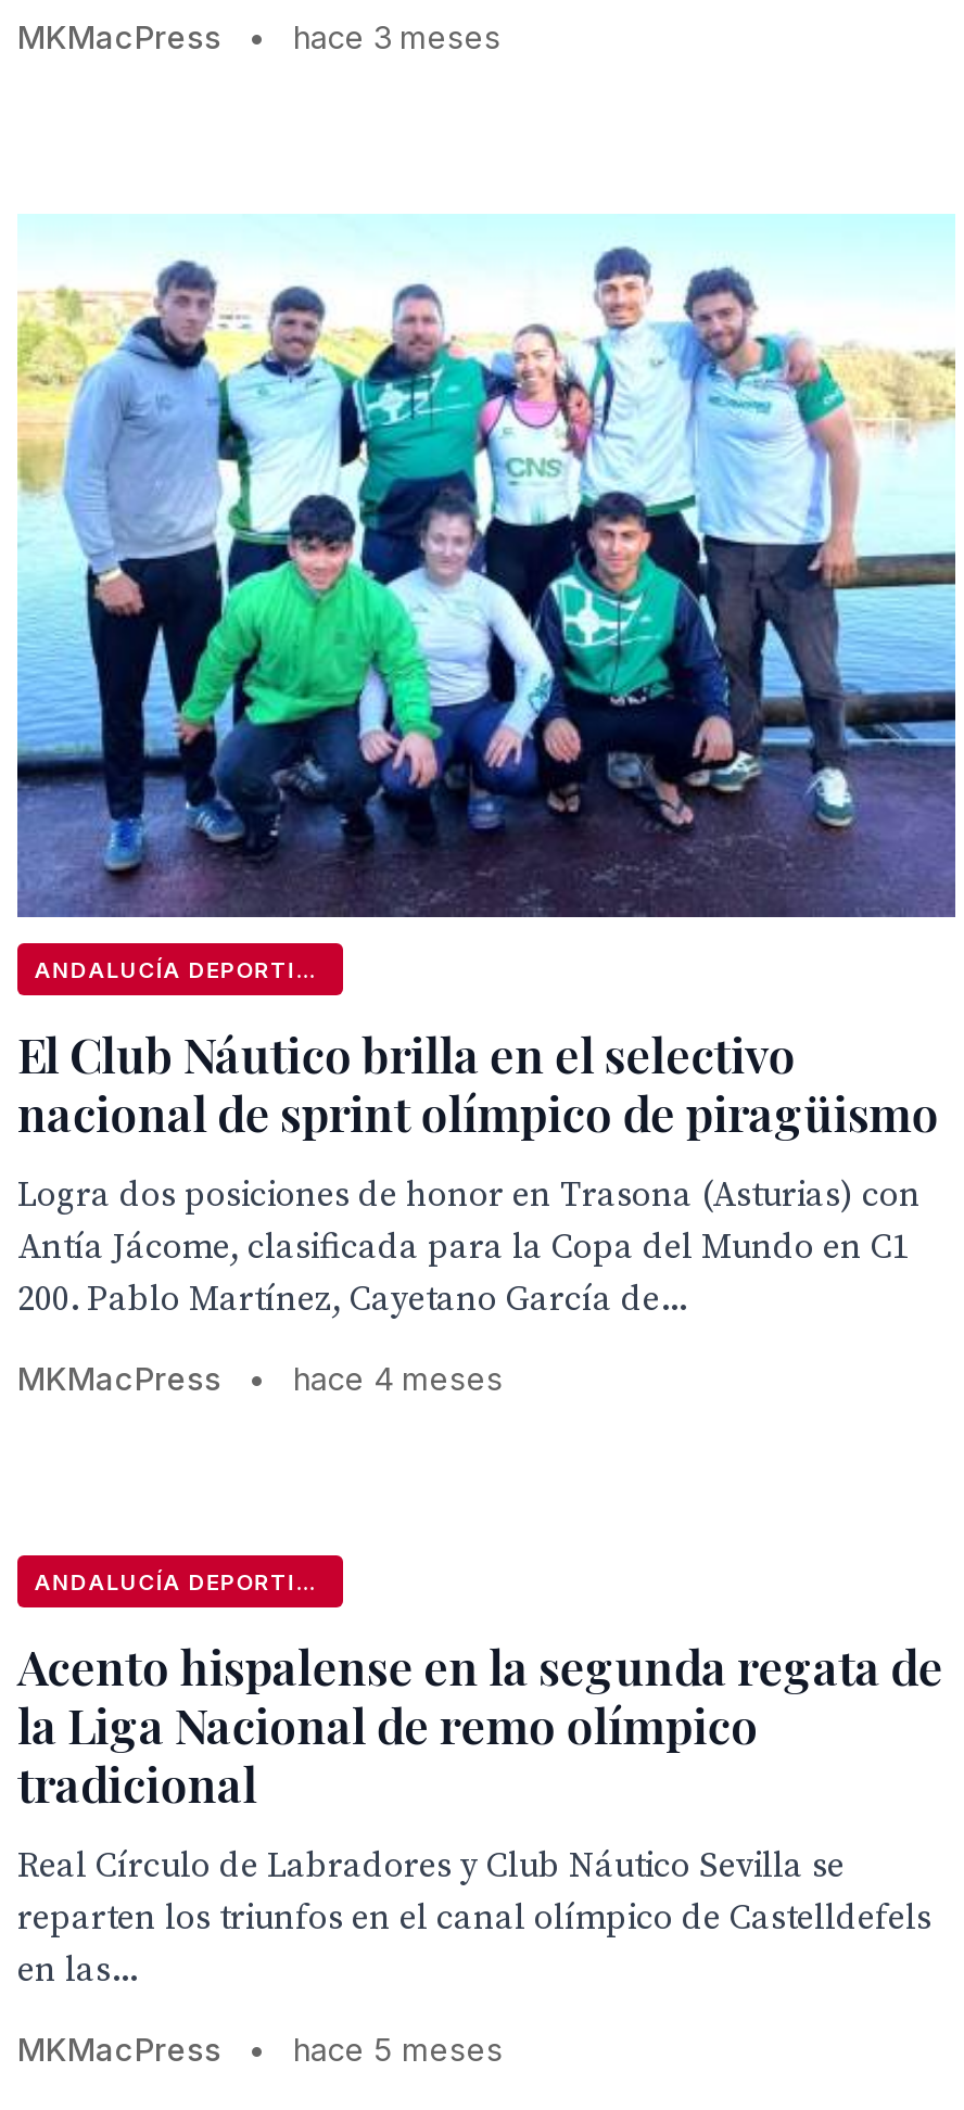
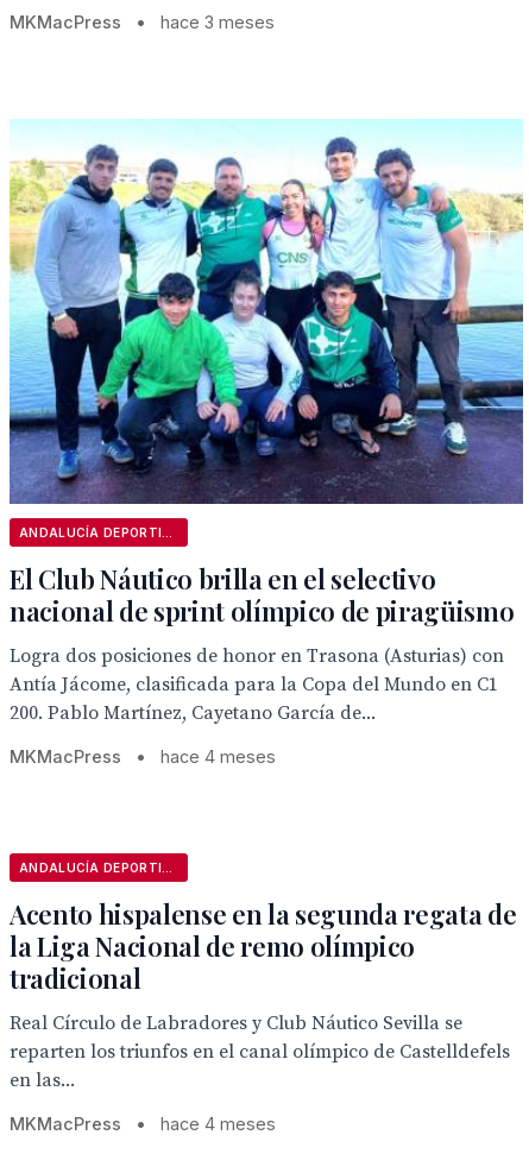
- hace 5 meses
+ hace 4 meses
